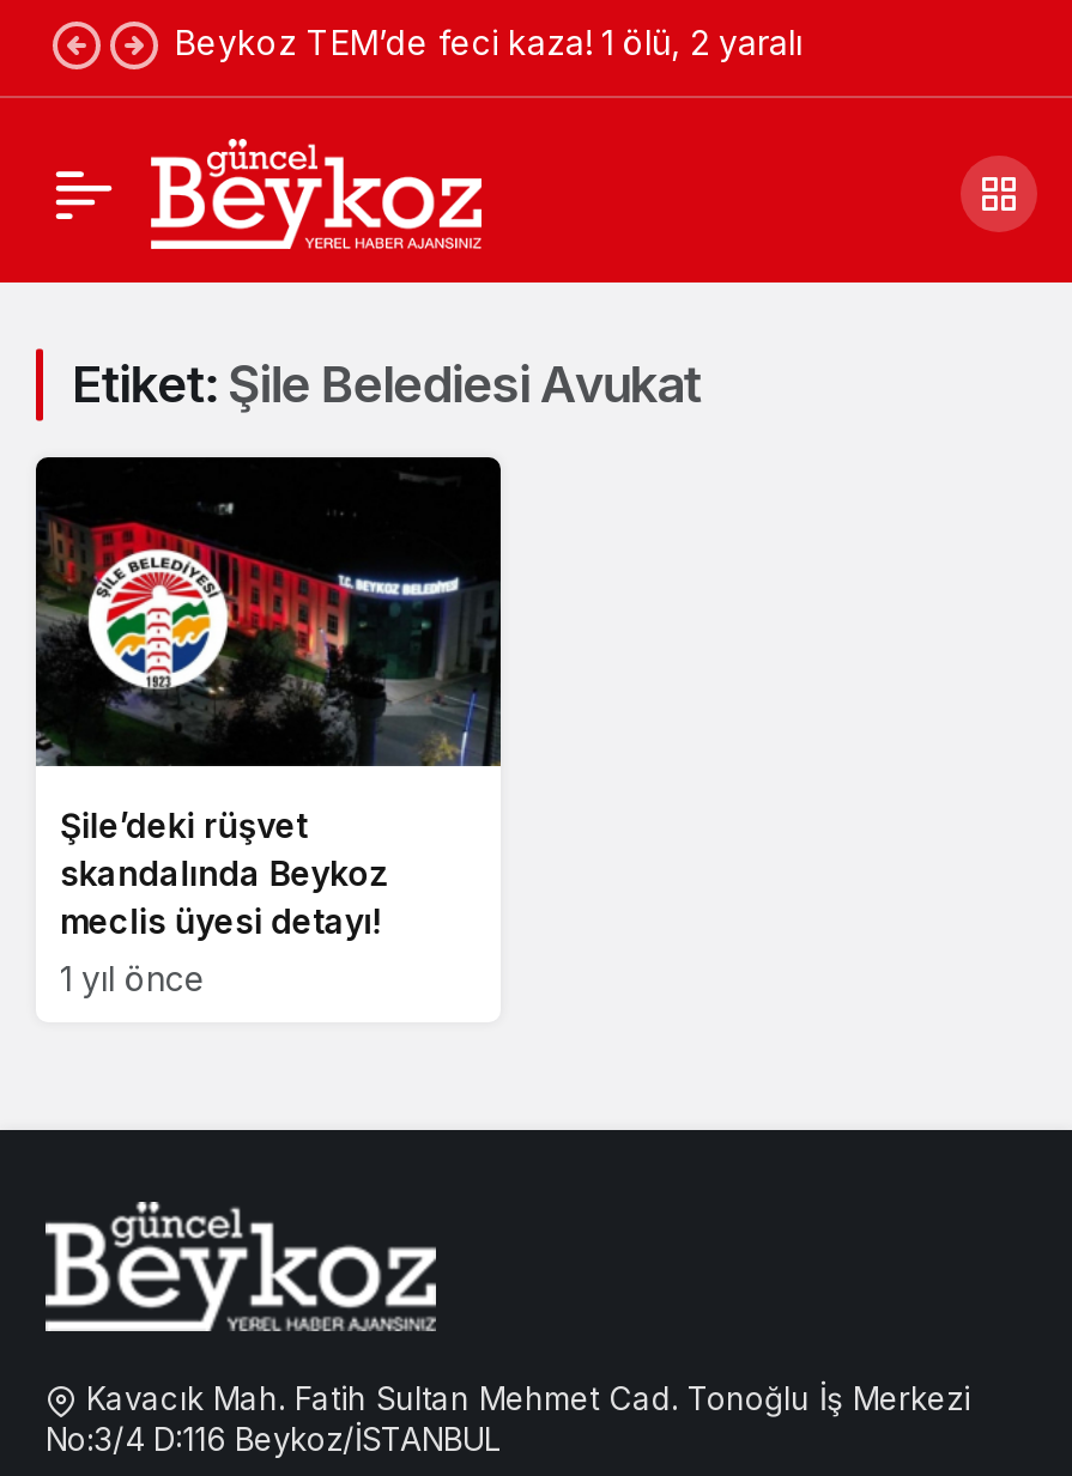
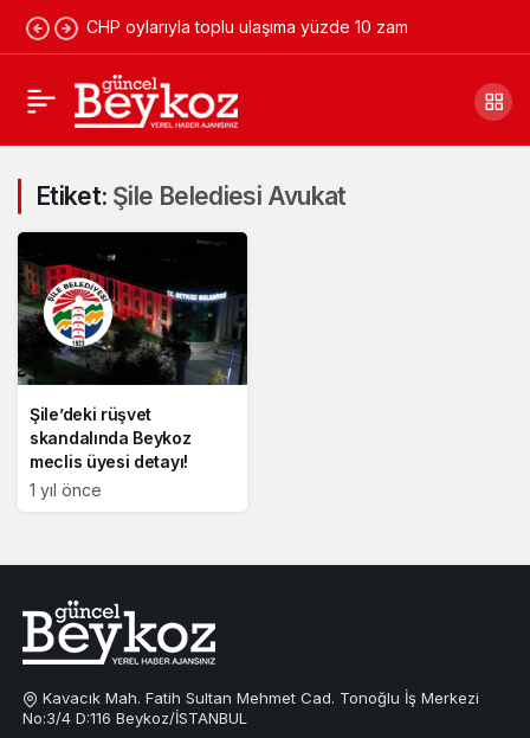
- Beykoz TEM’de feci kaza! 1 ölü, 2 yaralı
+ CHP oylarıyla toplu ulaşıma yüzde 10 zam
